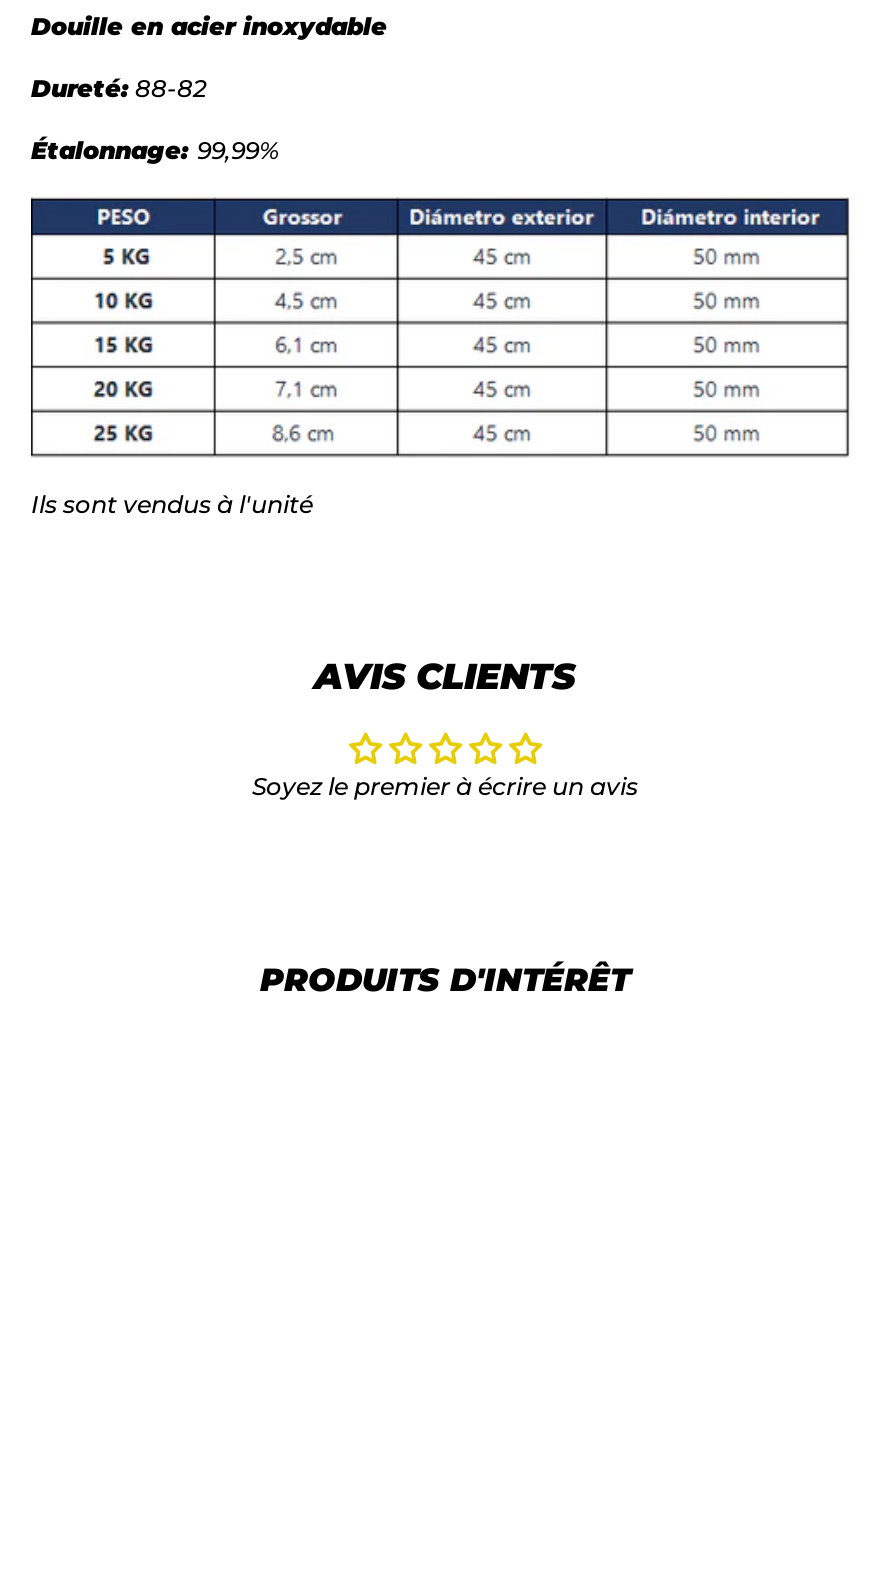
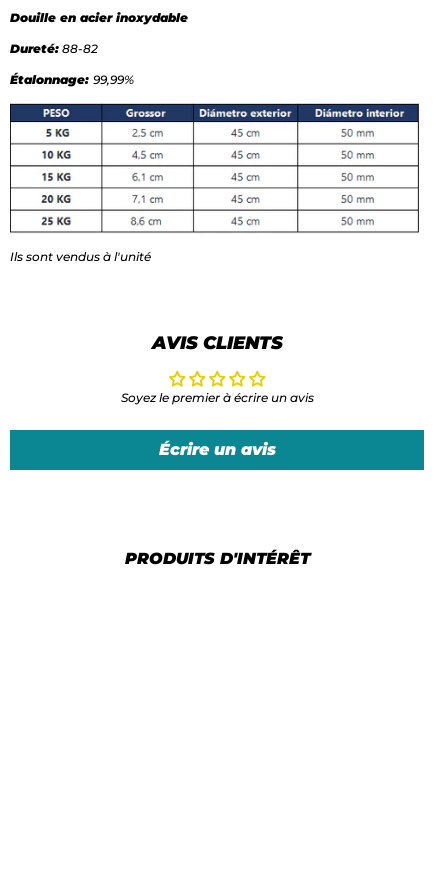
+ Écrire un avis
